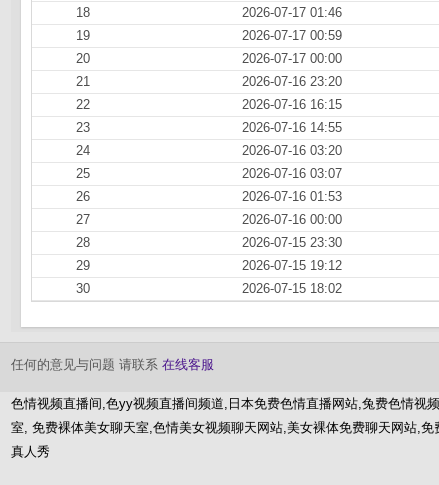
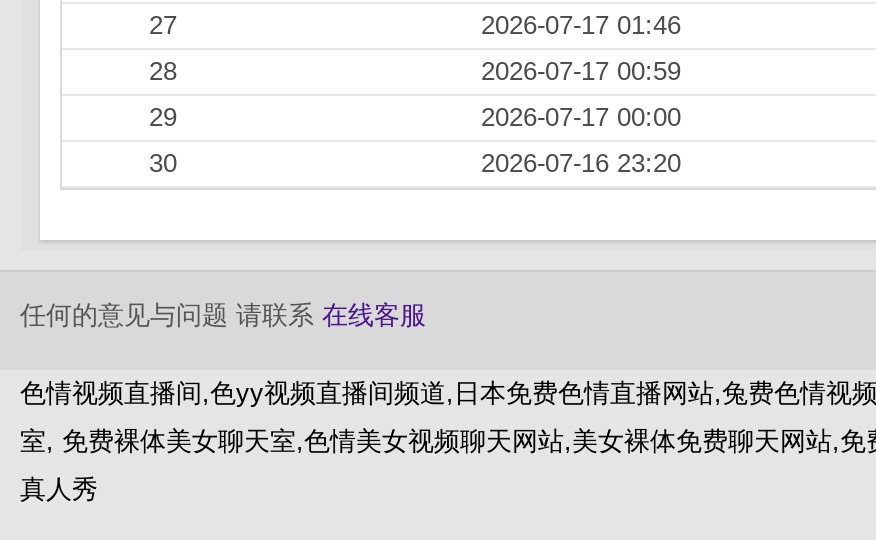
- 18
+ 27

- 19
+ 28

- 20
+ 29

- 21
+ 30

- 22
- 2026-07-16 16:15
- 23
- 2026-07-16 14:55
- 24
- 2026-07-16 03:20
- 25
- 2026-07-16 03:07
- 26
- 2026-07-16 01:53
- 27
- 2026-07-16 00:00
- 28
- 2026-07-15 23:30
- 29
- 2026-07-15 19:12
- 30
- 2026-07-15 18:02
